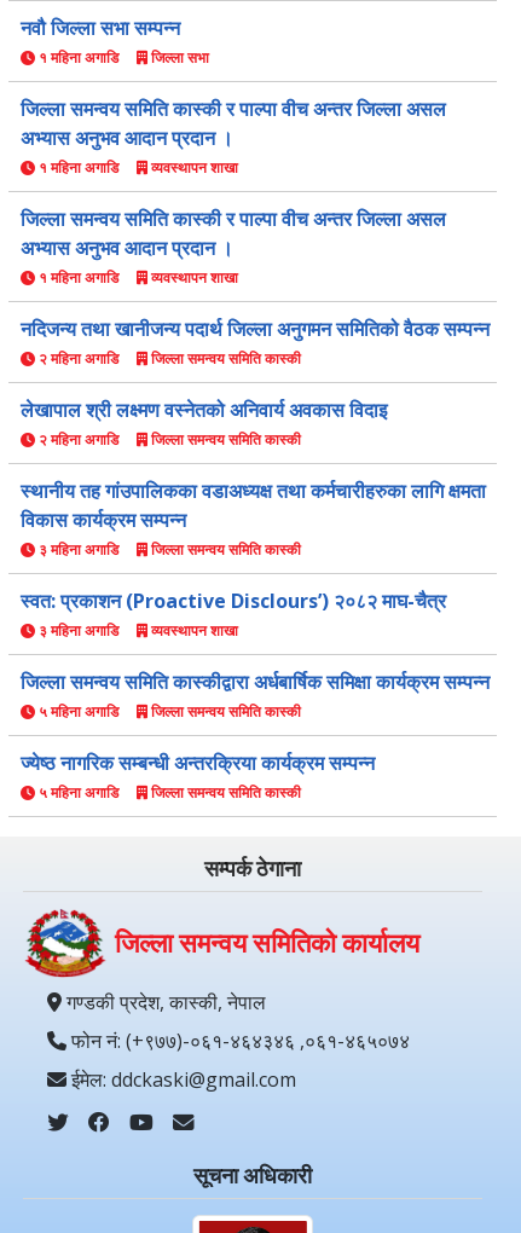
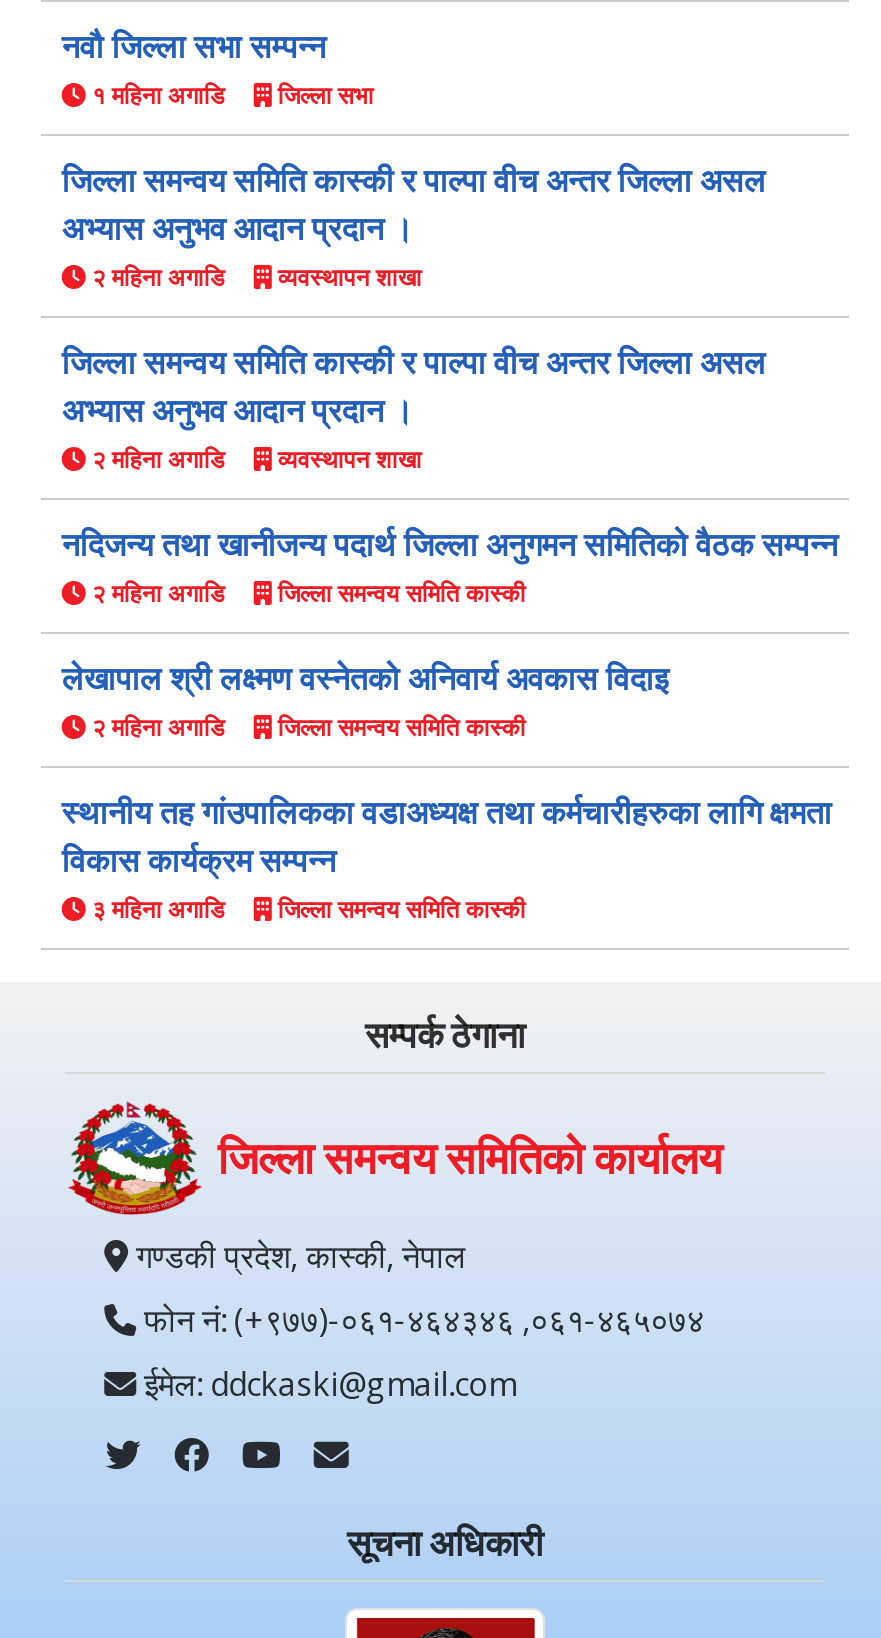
- १ महिना अगाडि व्यवस्थापन शाखा
+ २ महिना अगाडि व्यवस्थापन शाखा

- १ महिना अगाडि व्यवस्थापन शाखा
+ २ महिना अगाडि व्यवस्थापन शाखा

- स्वत: प्रकाशन (Proactive Disclours’) २०८२ माघ-चैत्र
- ३ महिना अगाडि व्यवस्थापन शाखा
- जिल्ला समन्वय समिति कास्कीद्वारा अर्धबार्षिक समिक्षा कार्यक्रम सम्पन्न
- ५ महिना अगाडि जिल्ला समन्वय समिति कास्की
- ज्येष्ठ नागरिक सम्बन्धी अन्तरक्रिया कार्यक्रम सम्पन्न
- ५ महिना अगाडि जिल्ला समन्वय समिति कास्की
